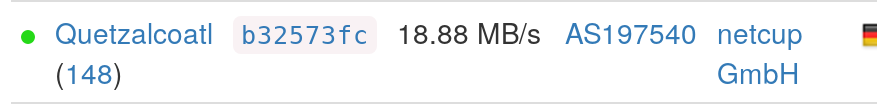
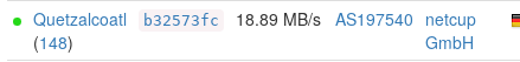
- Quetzalcoatl b32573fc 18.88 MB/s AS197540 netcup
+ Quetzalcoatl b32573fc 18.89 MB/s AS197540 netcup
